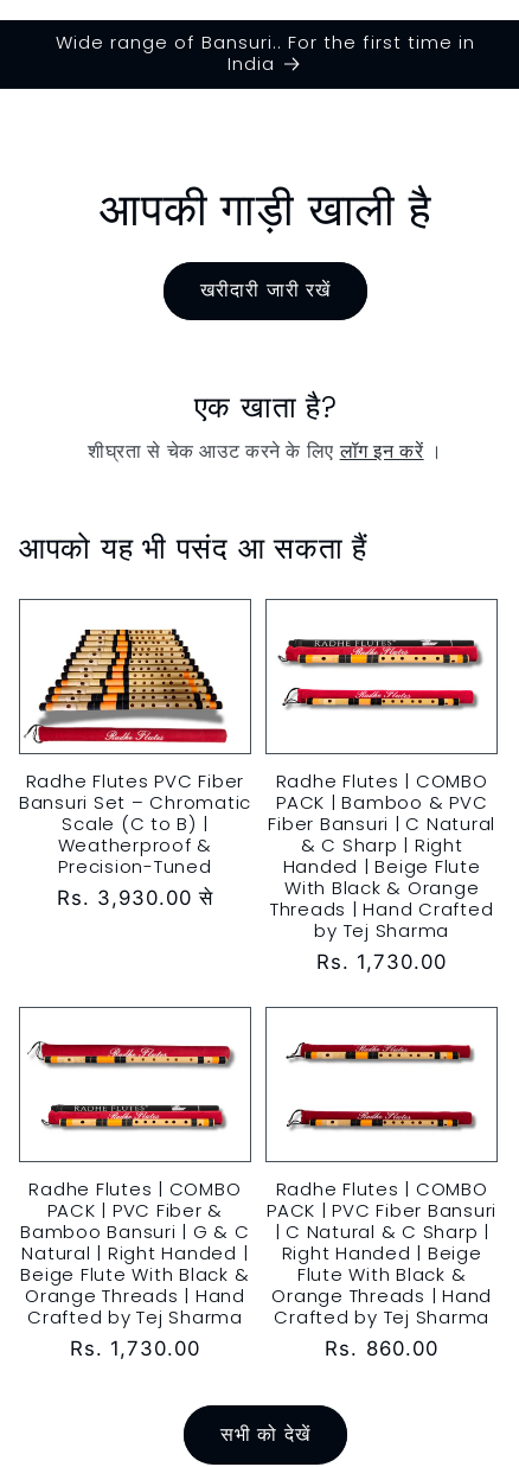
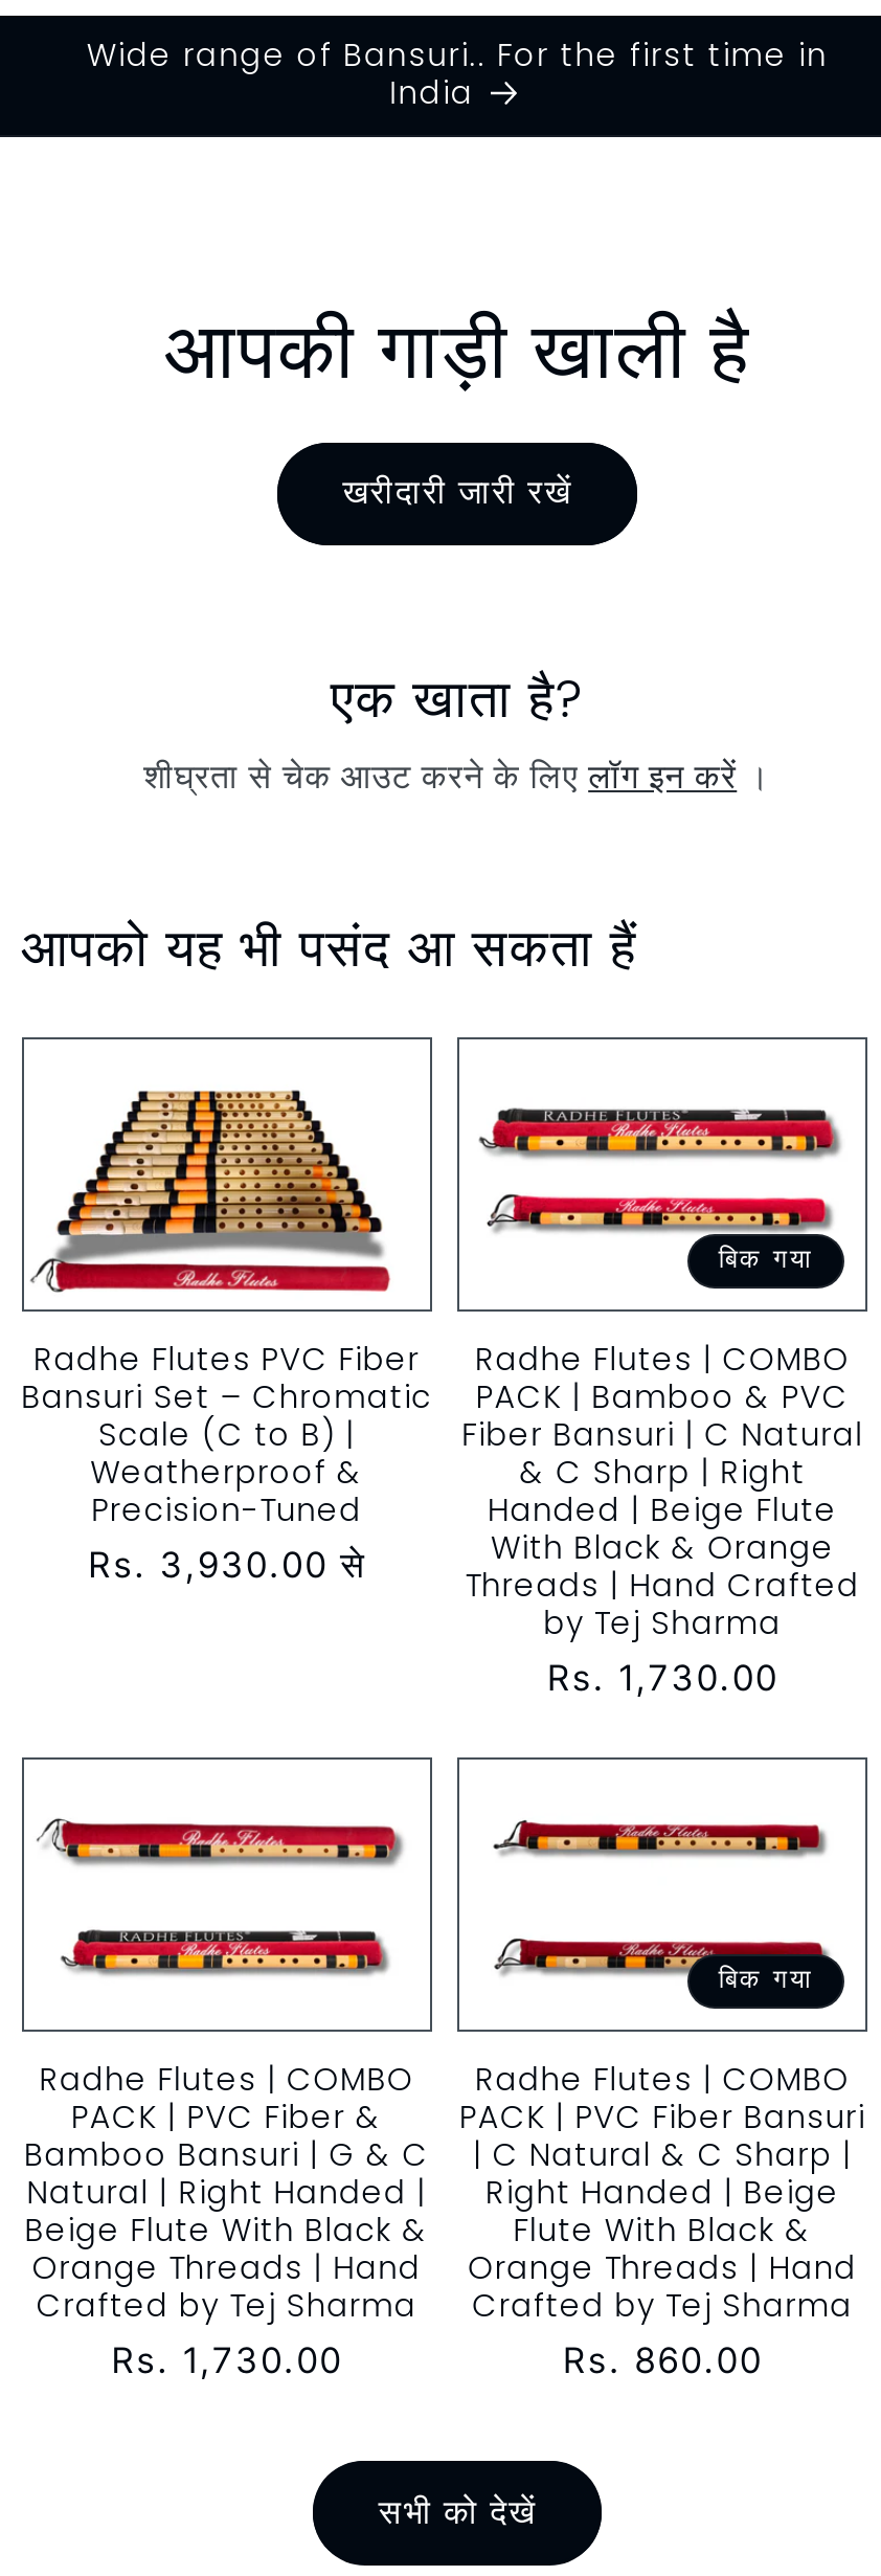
+ बिक गया

+ बिक गया
